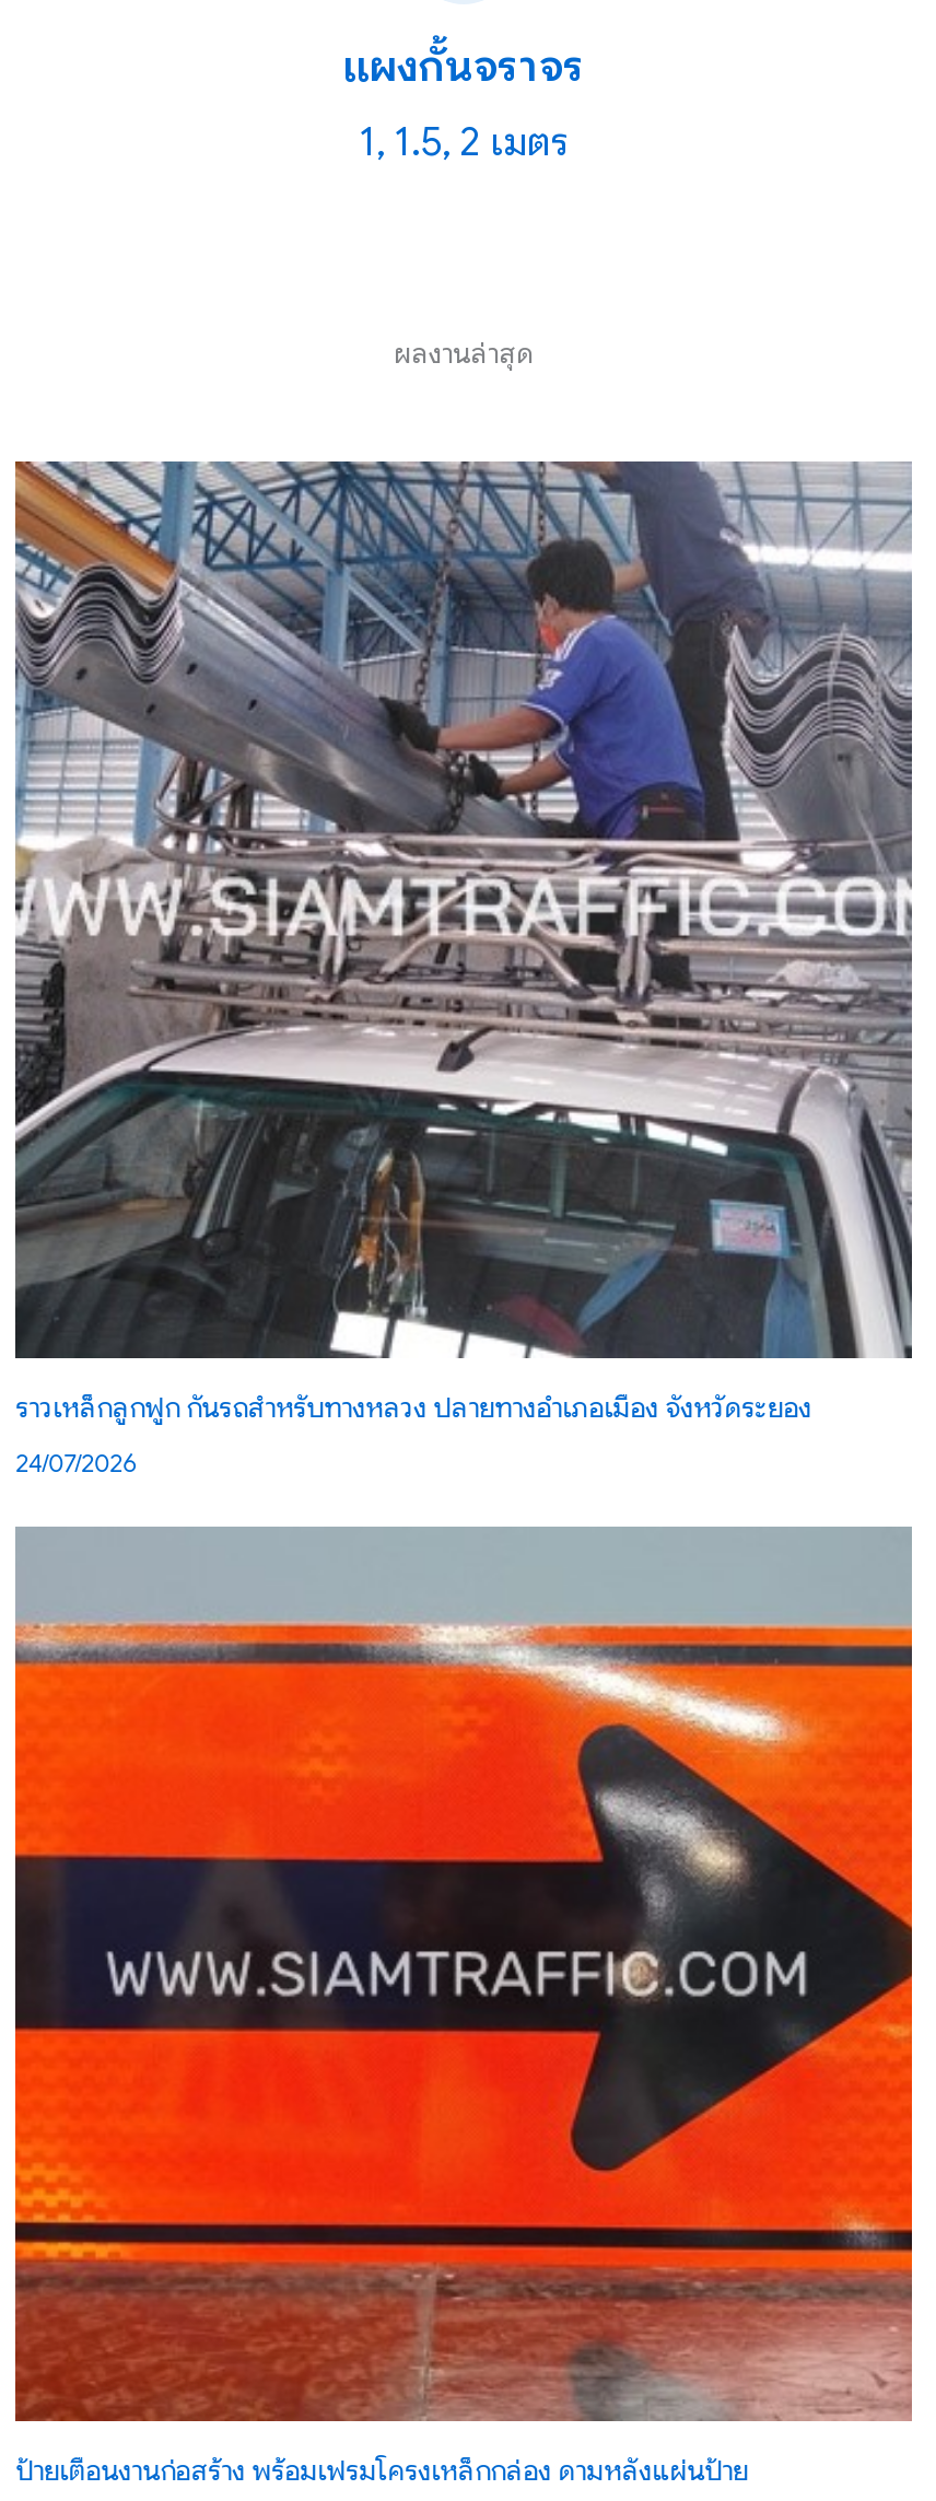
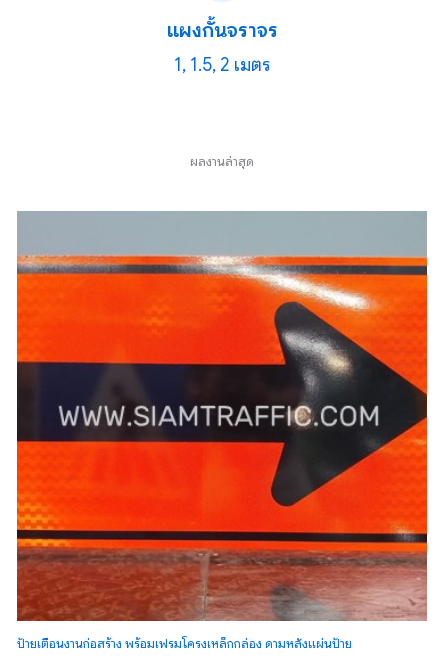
- [image]
- ราวเหล็กลูกฟูก กันรถสําหรับทางหลวง ปลายทางอำเภอเมือง จังหวัดระยอง
- 24/07/2026
